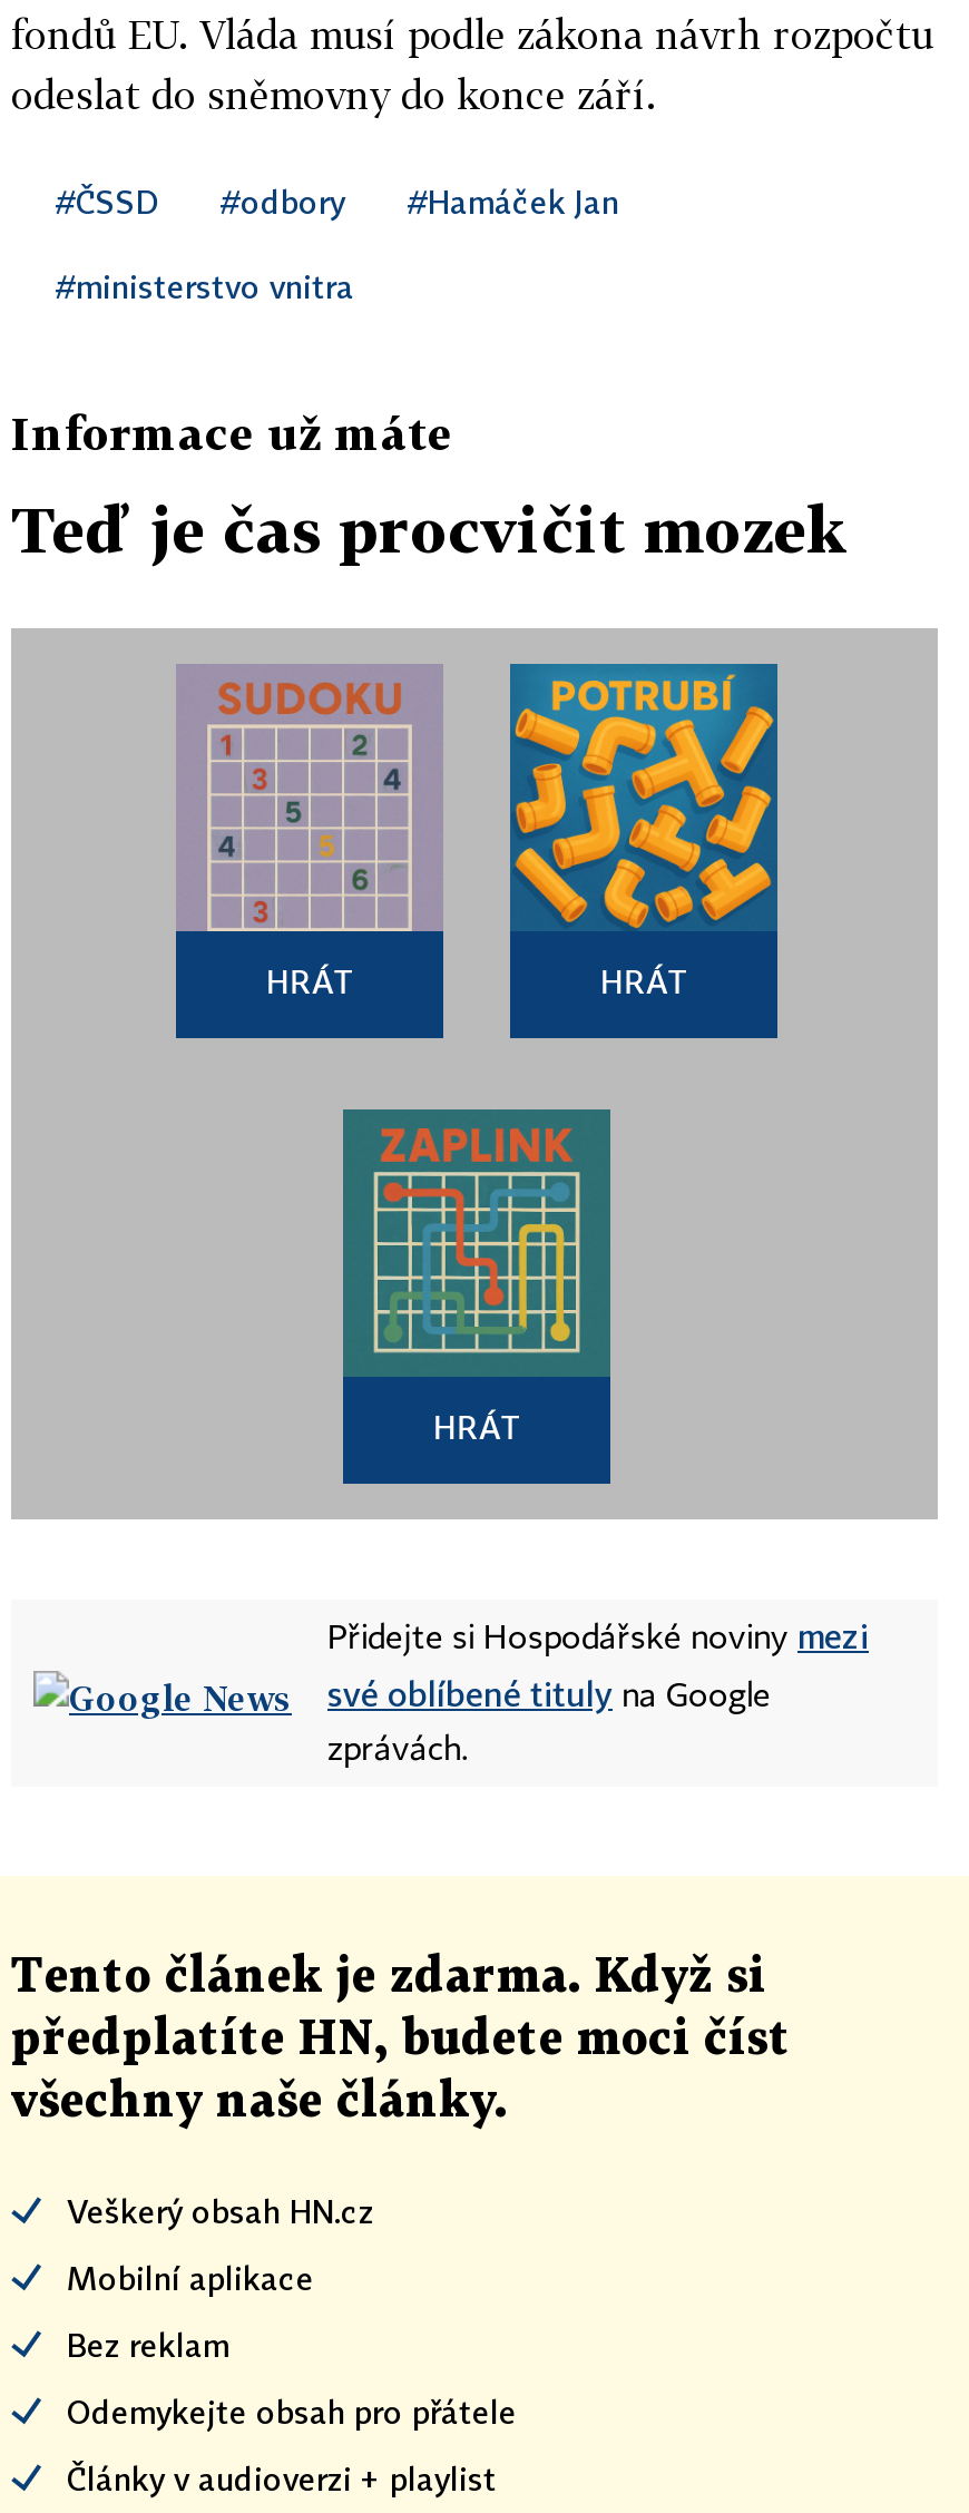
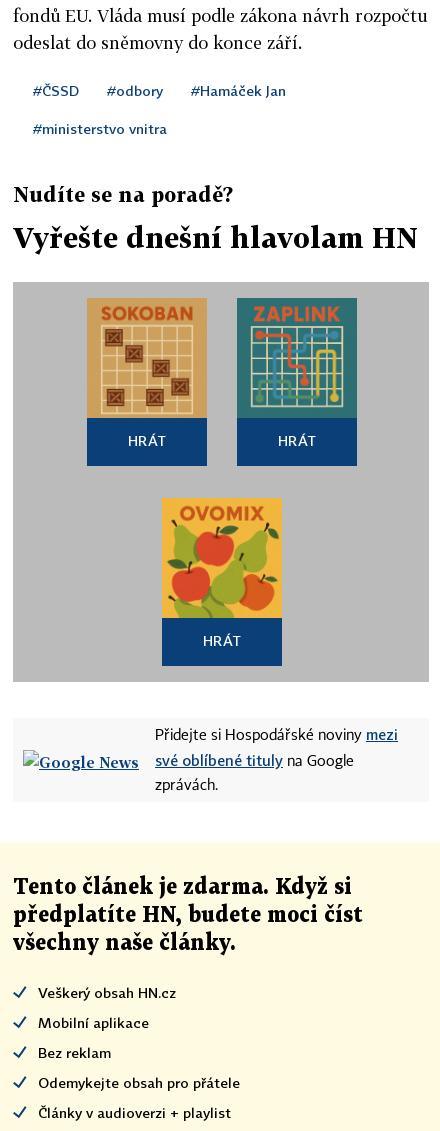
- Informace už máte
+ Nudíte se na poradě?

- Teď je čas procvičit mozek
+ Vyřešte dnešní hlavolam HN

- [image]
+ [image]

- [image]
+ [image]

- [image]
+ [image]
